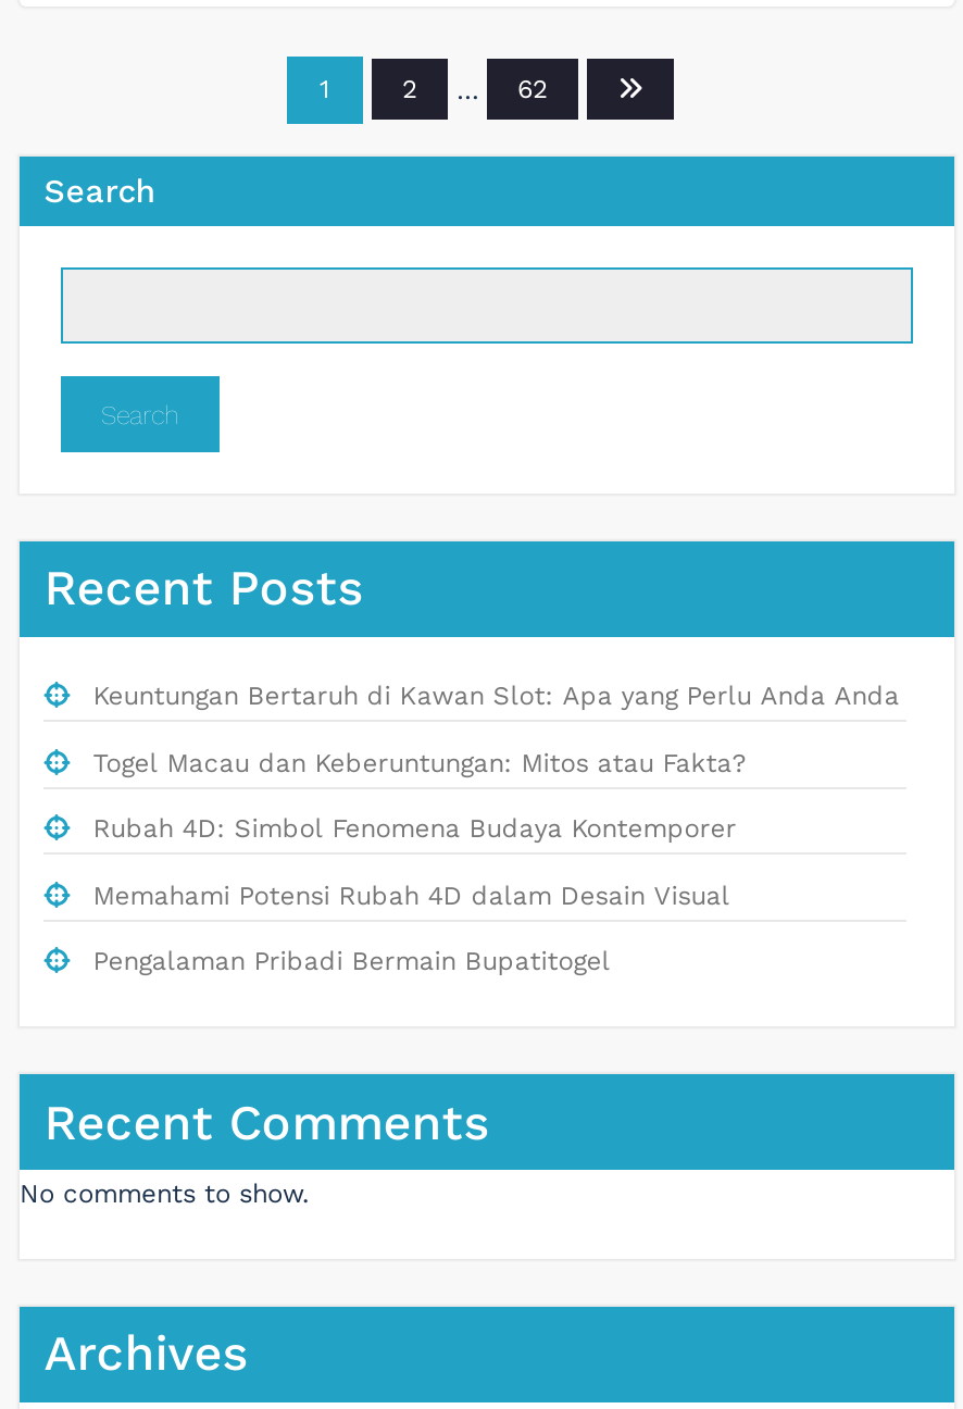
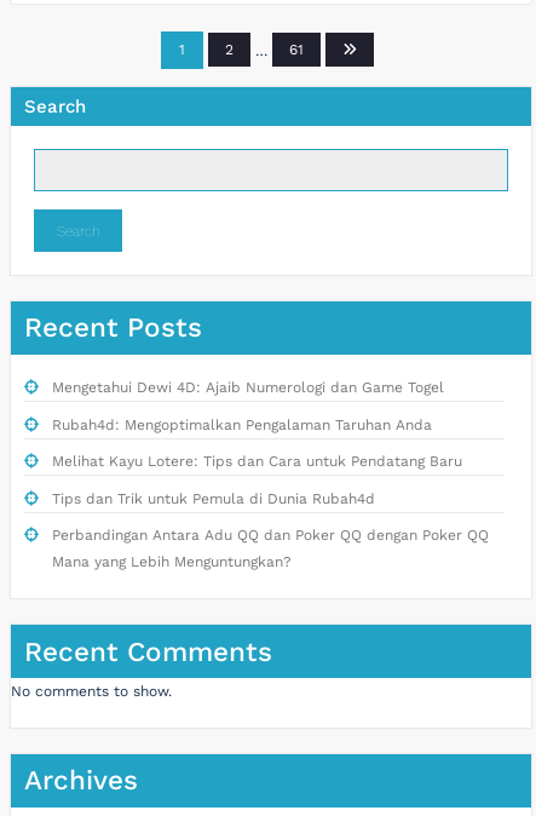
- 62
+ 61

- Keuntungan Bertaruh di Kawan Slot: Apa yang Perlu Anda Anda
- Togel Macau dan Keberuntungan: Mitos atau Fakta?
- Rubah 4D: Simbol Fenomena Budaya Kontemporer
- Memahami Potensi Rubah 4D dalam Desain Visual
- Pengalaman Pribadi Bermain Bupatitogel
+ Mengetahui Dewi 4D: Ajaib Numerologi dan Game Togel
+ Rubah4d: Mengoptimalkan Pengalaman Taruhan Anda
+ Melihat Kayu Lotere: Tips dan Cara untuk Pendatang Baru
+ Tips dan Trik untuk Pemula di Dunia Rubah4d
+ Perbandingan Antara Adu QQ dan Poker QQ dengan Poker QQ
+ Mana yang Lebih Menguntungkan?
